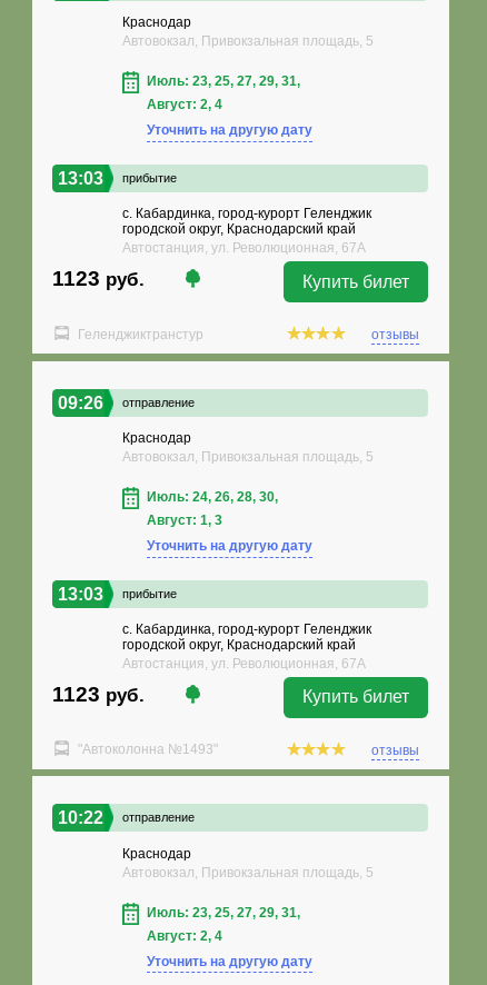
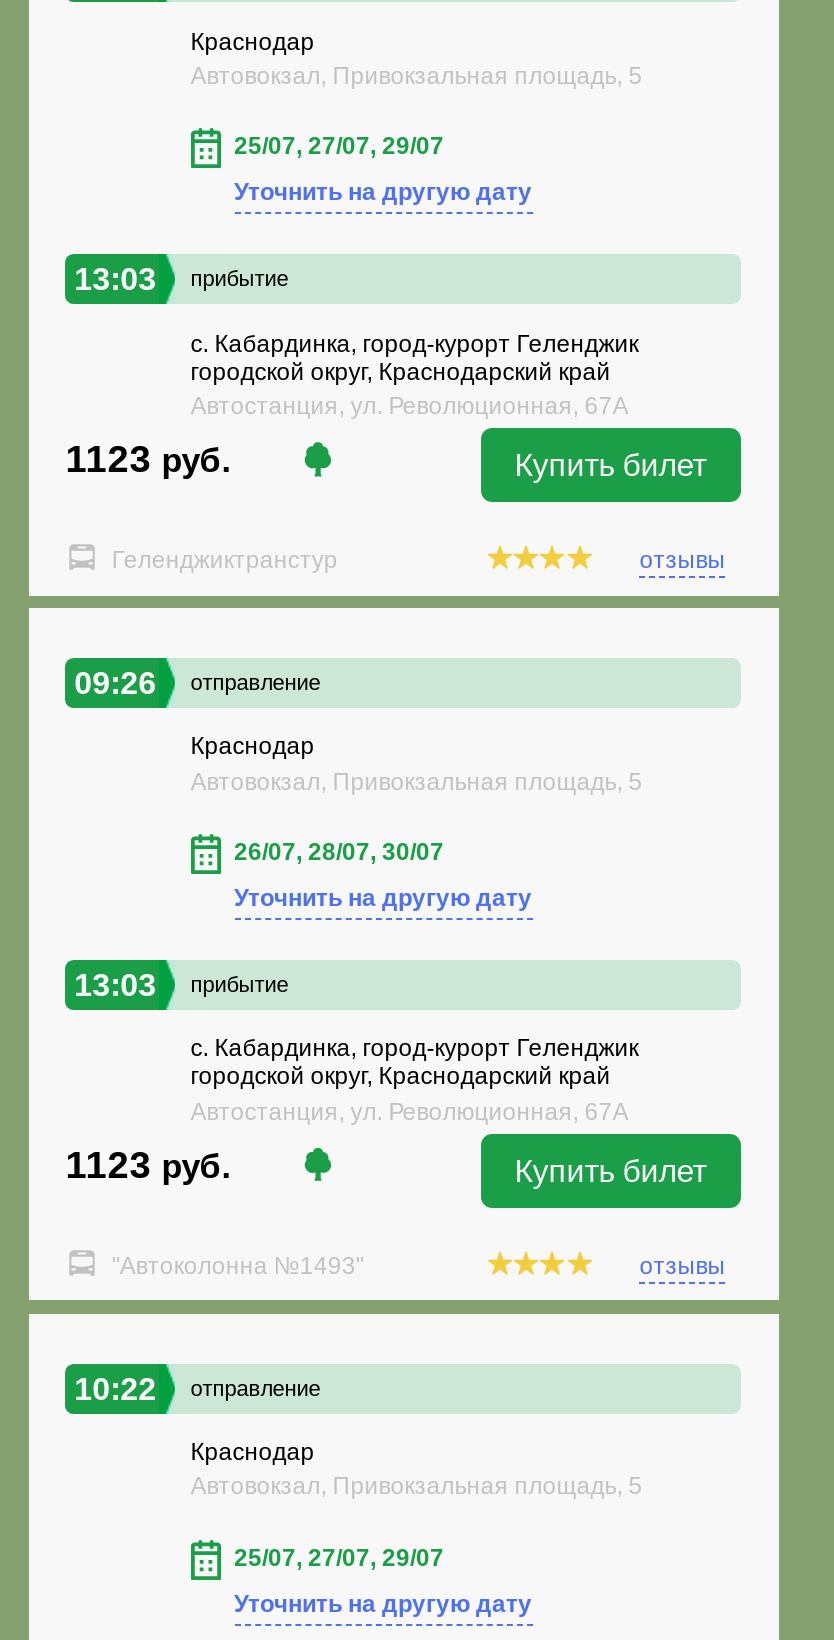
- Июль: 23, 25, 27, 29, 31,
- Август: 2, 4
+ 25/07, 27/07, 29/07

- Июль: 24, 26, 28, 30,
- Август: 1, 3
+ 26/07, 28/07, 30/07

- Июль: 23, 25, 27, 29, 31,
- Август: 2, 4
+ 25/07, 27/07, 29/07
